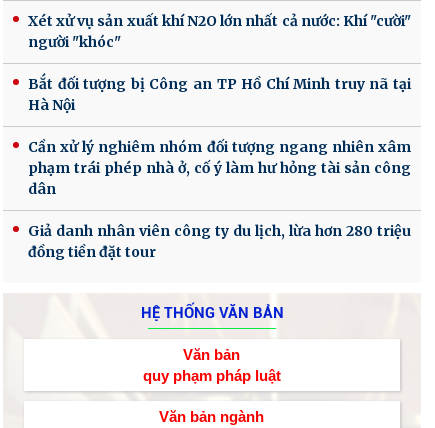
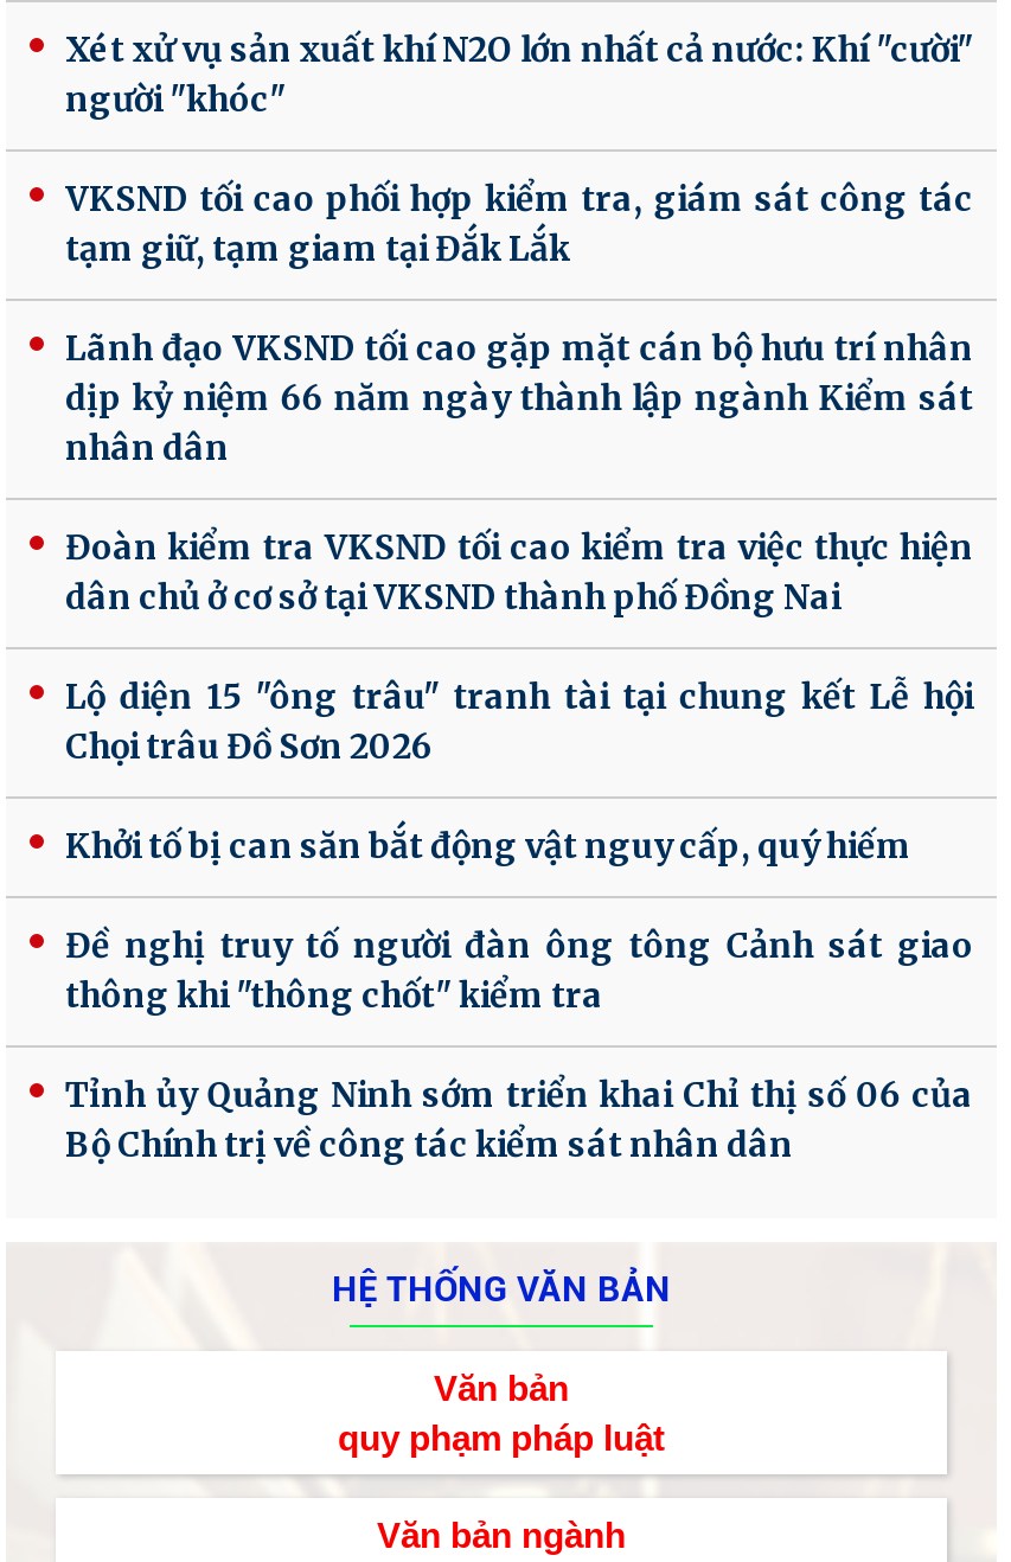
- Bắt đối tượng bị Công an TP Hồ Chí Minh truy nã tại
- Hà Nội
- Cần xử lý nghiêm nhóm đối tượng ngang nhiên xâm
- phạm trái phép nhà ở, cố ý làm hư hỏng tài sản công
- dân
- Giả danh nhân viên công ty du lịch, lừa hơn 280 triệu
- đồng tiền đặt tour
+ VKSND tối cao phối hợp kiểm tra, giám sát công tác
+ tạm giữ, tạm giam tại Đắk Lắk
+ Lãnh đạo VKSND tối cao gặp mặt cán bộ hưu trí nhân
+ dịp kỷ niệm 66 năm ngày thành lập ngành Kiểm sát
+ nhân dân
+ Đoàn kiểm tra VKSND tối cao kiểm tra việc thực hiện
+ dân chủ ở cơ sở tại VKSND thành phố Đồng Nai
+ Lộ diện 15 "ông trâu" tranh tài tại chung kết Lễ hội
+ Chọi trâu Đồ Sơn 2026
+ Khởi tố bị can săn bắt động vật nguy cấp, quý hiếm
+ Đề nghị truy tố người đàn ông tông Cảnh sát giao
+ thông khi "thông chốt" kiểm tra
+ Tỉnh ủy Quảng Ninh sớm triển khai Chỉ thị số 06 của
+ Bộ Chính trị về công tác kiểm sát nhân dân
